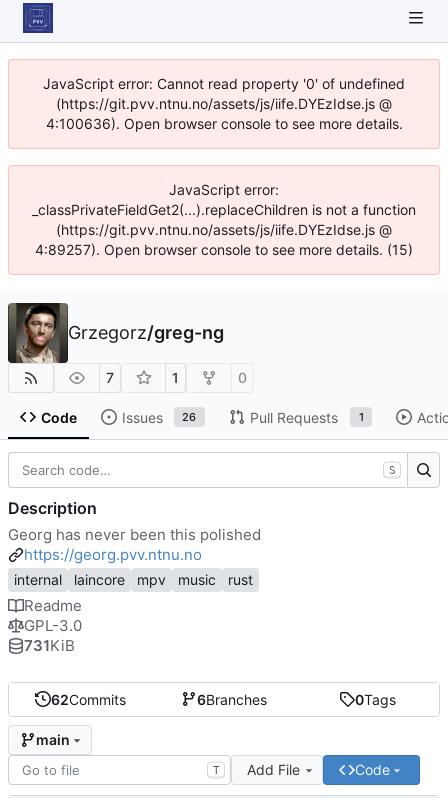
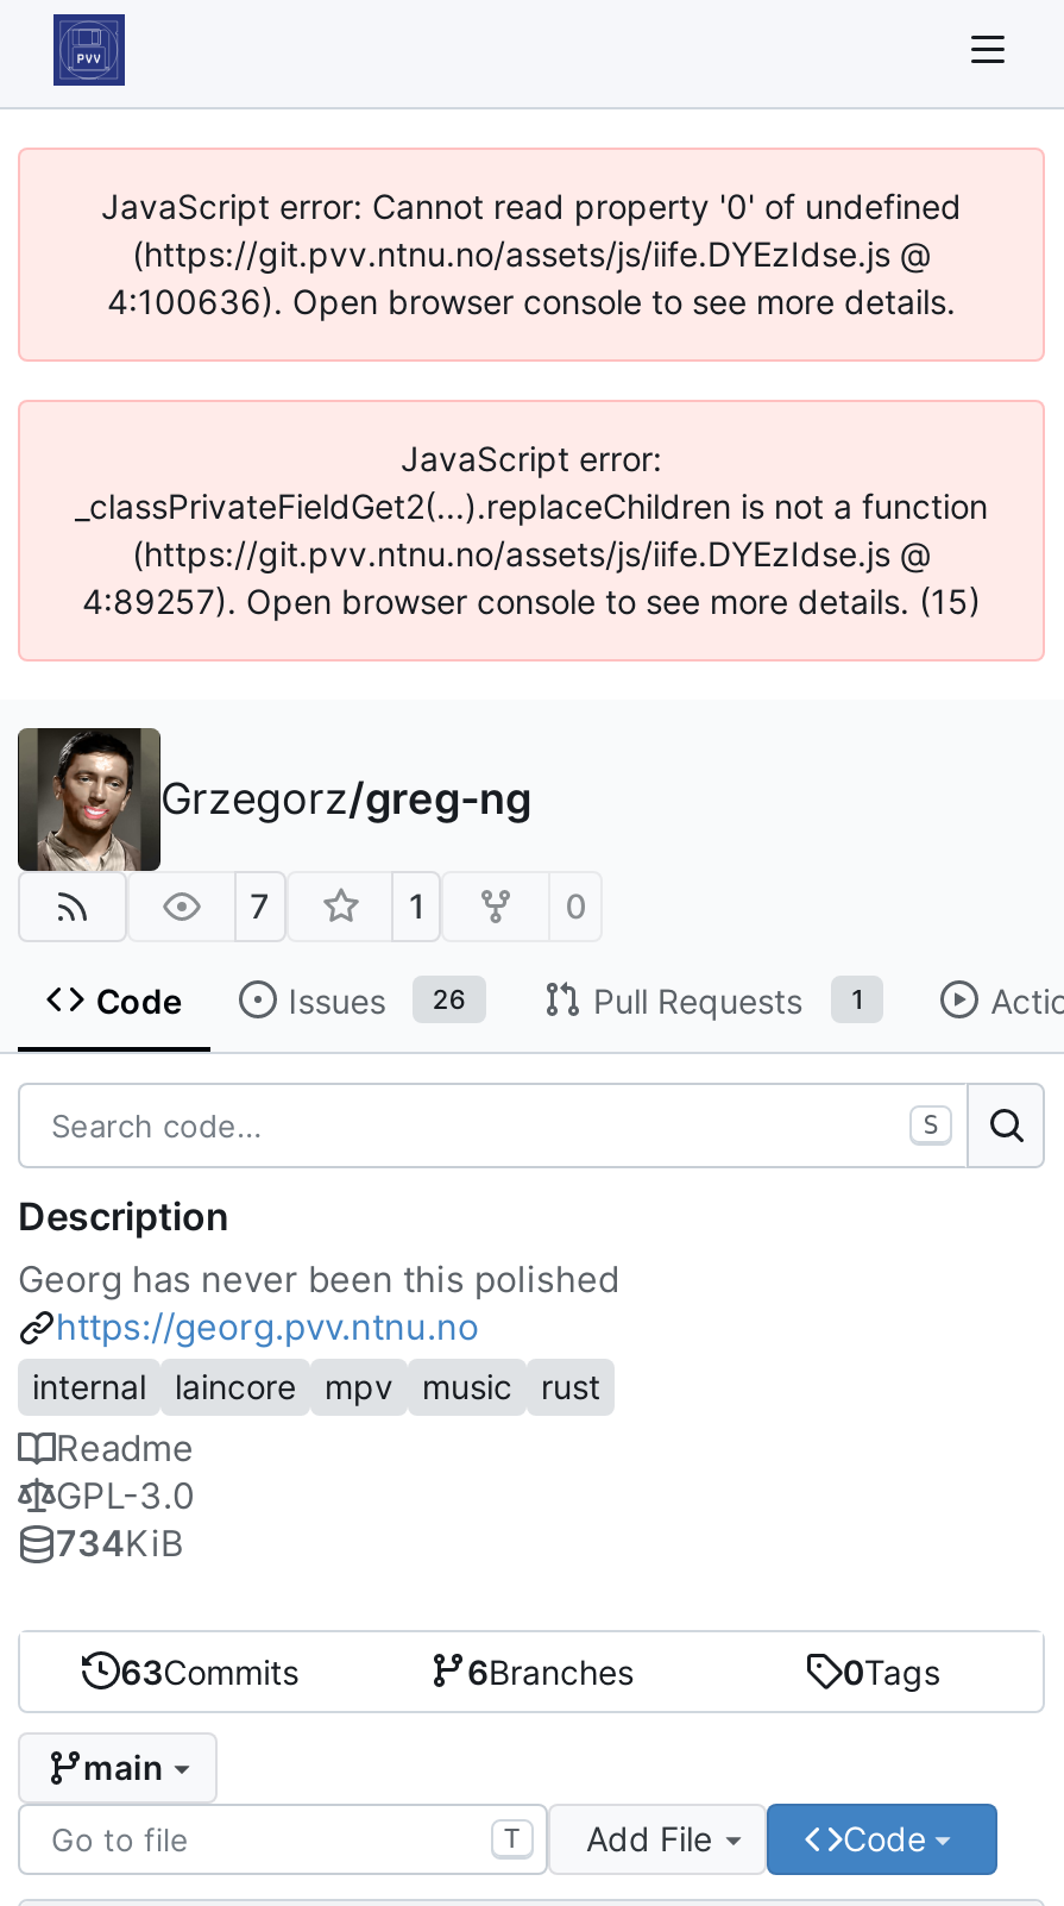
- 731KiB
+ 734KiB

- 62Commits
+ 63Commits
